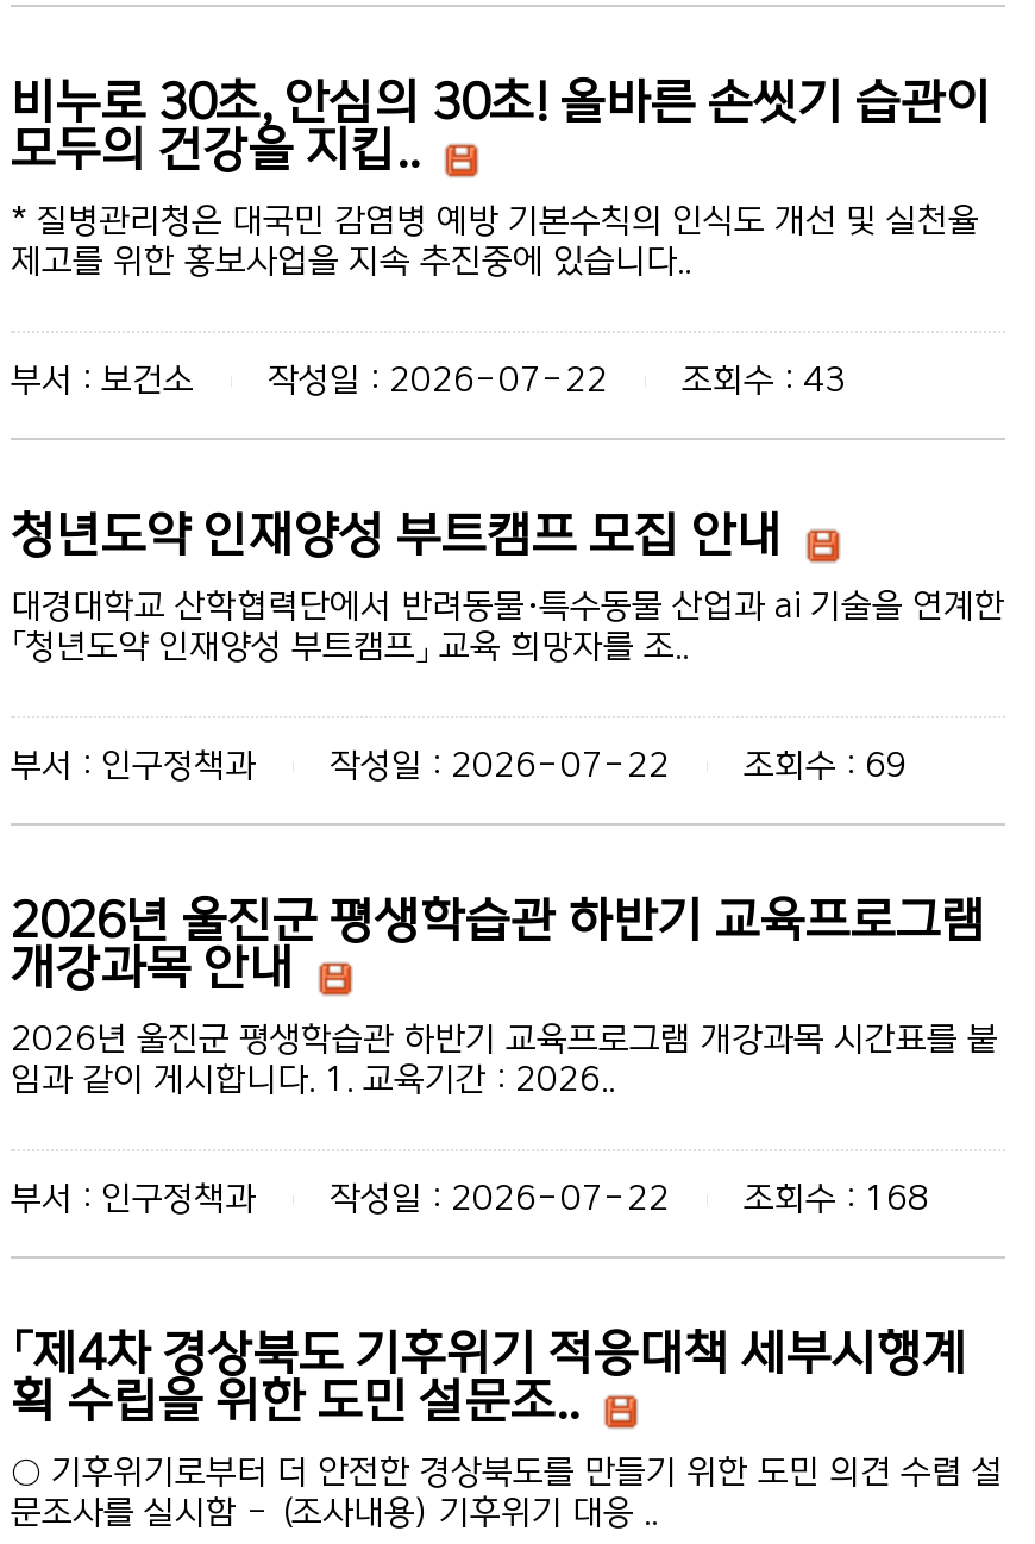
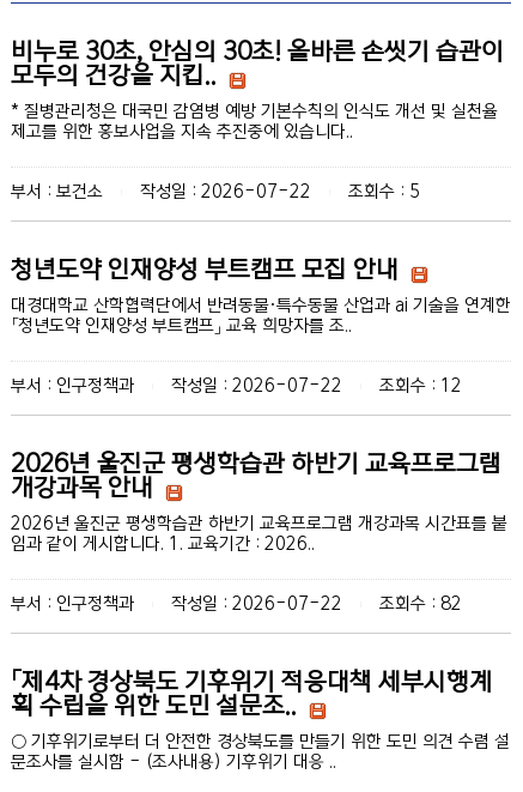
- 부서 : 보건소 작성일 : 2026-07-22 조회수 : 43
+ 부서 : 보건소 작성일 : 2026-07-22 조회수 : 5

- 부서 : 인구정책과 작성일 : 2026-07-22 조회수 : 69
+ 부서 : 인구정책과 작성일 : 2026-07-22 조회수 : 12

- 부서 : 인구정책과 작성일 : 2026-07-22 조회수 : 168
+ 부서 : 인구정책과 작성일 : 2026-07-22 조회수 : 82
